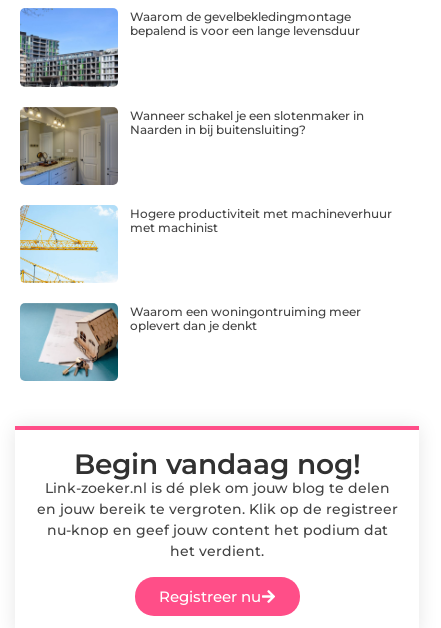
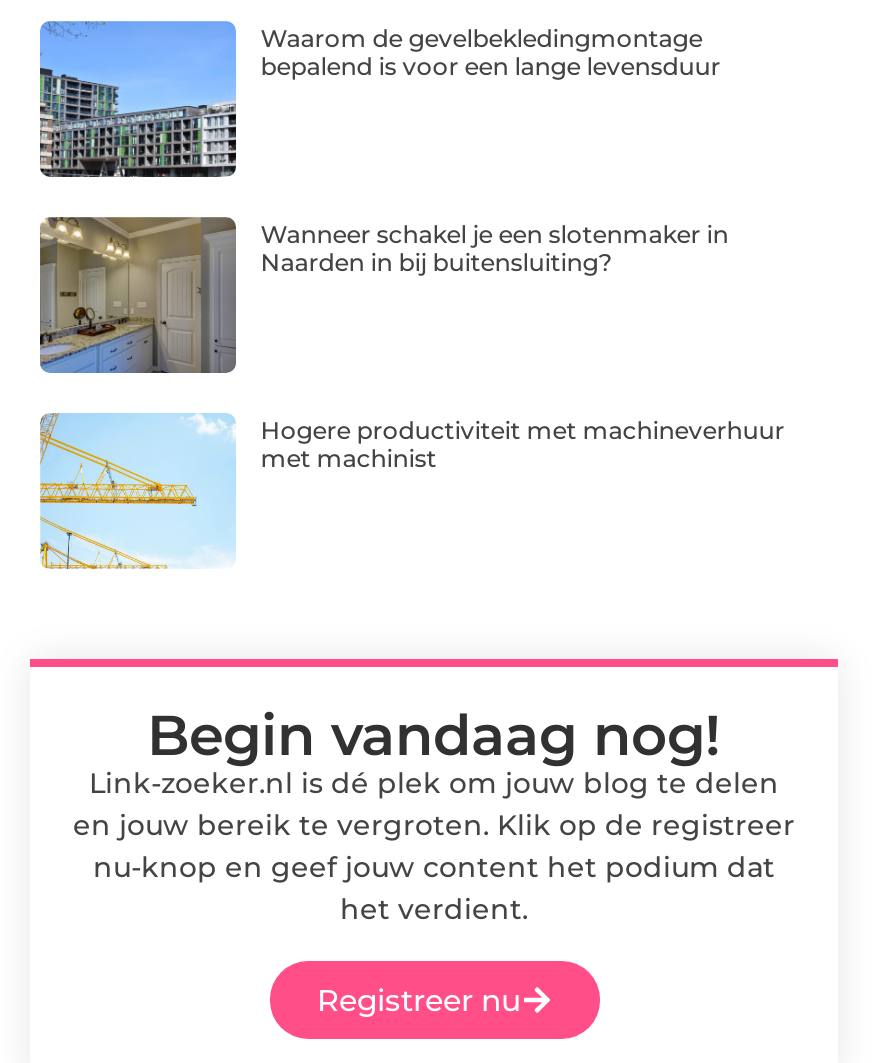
- [image]
- Waarom een woningontruiming meer
- oplevert dan je denkt
